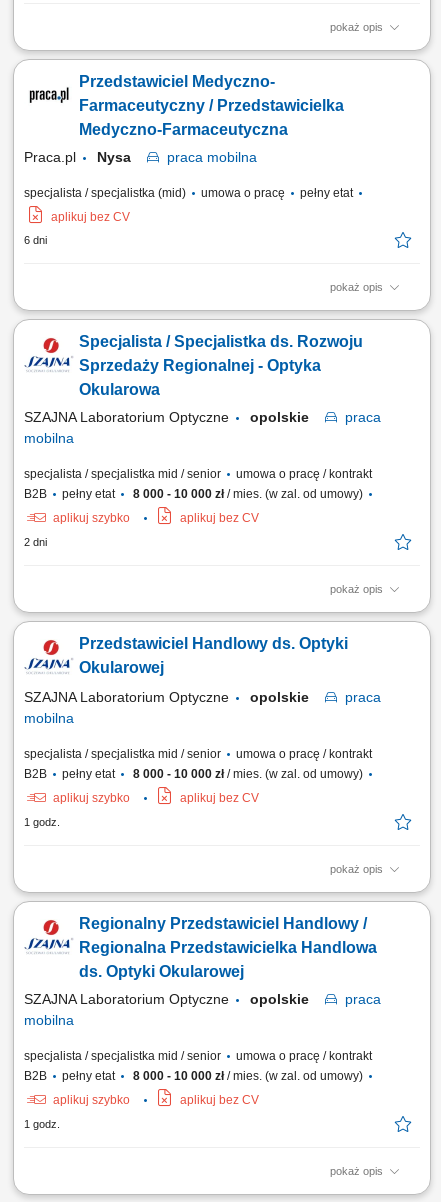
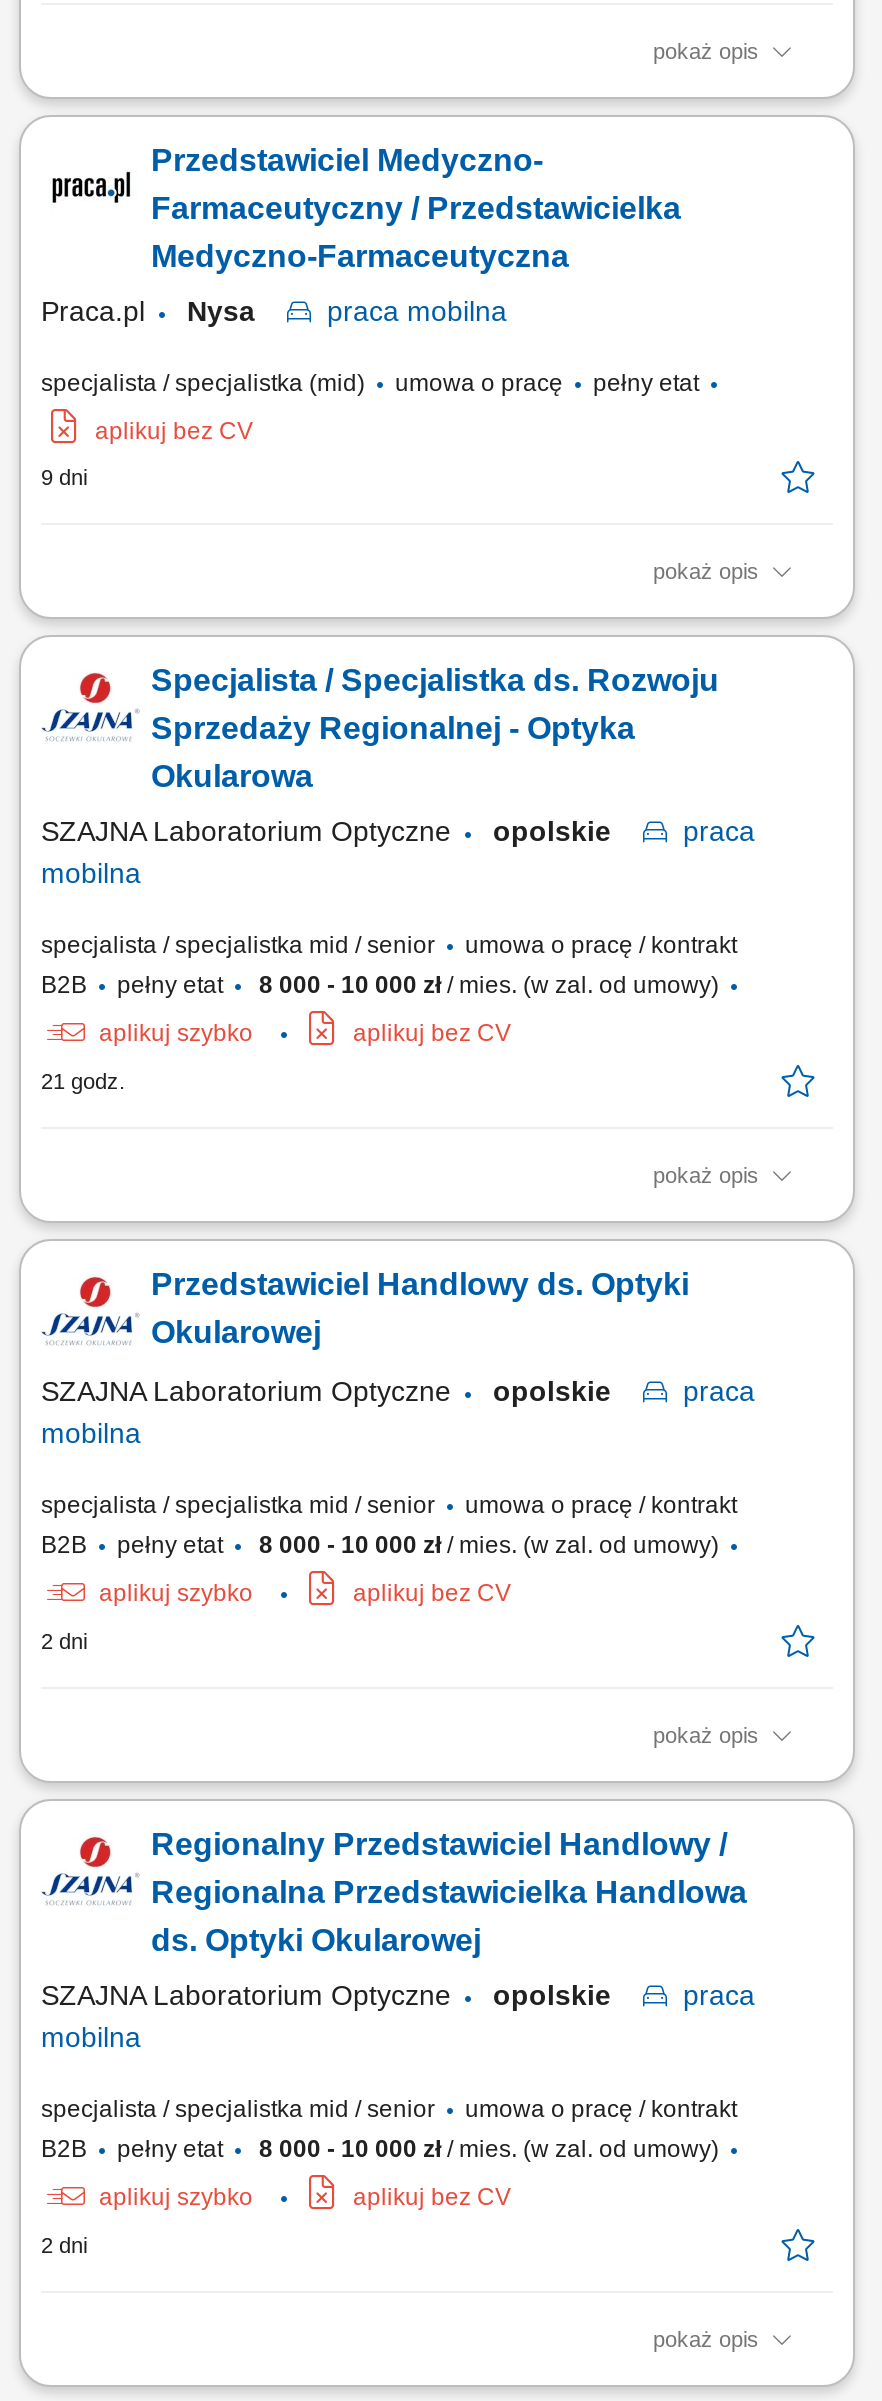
- 6 dni
+ 9 dni

- 2 dni
+ 21 godz.

- 1 godz.
+ 2 dni

- 1 godz.
+ 2 dni
